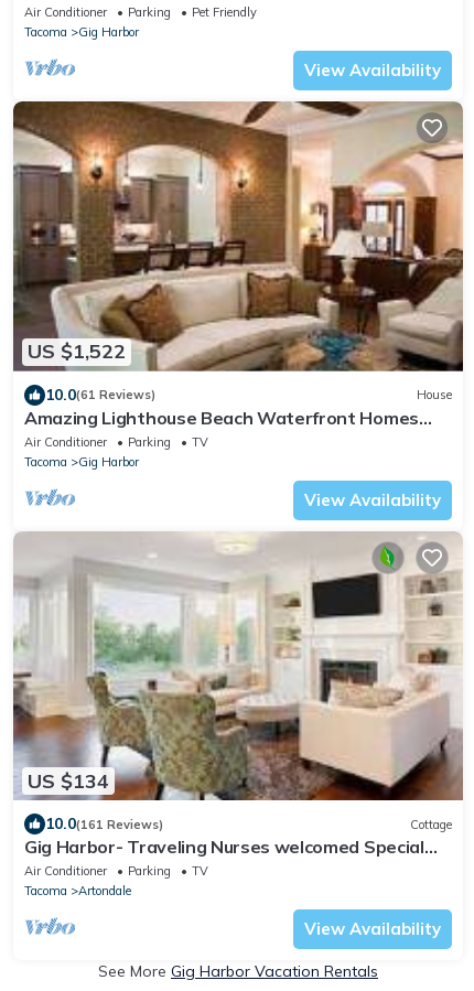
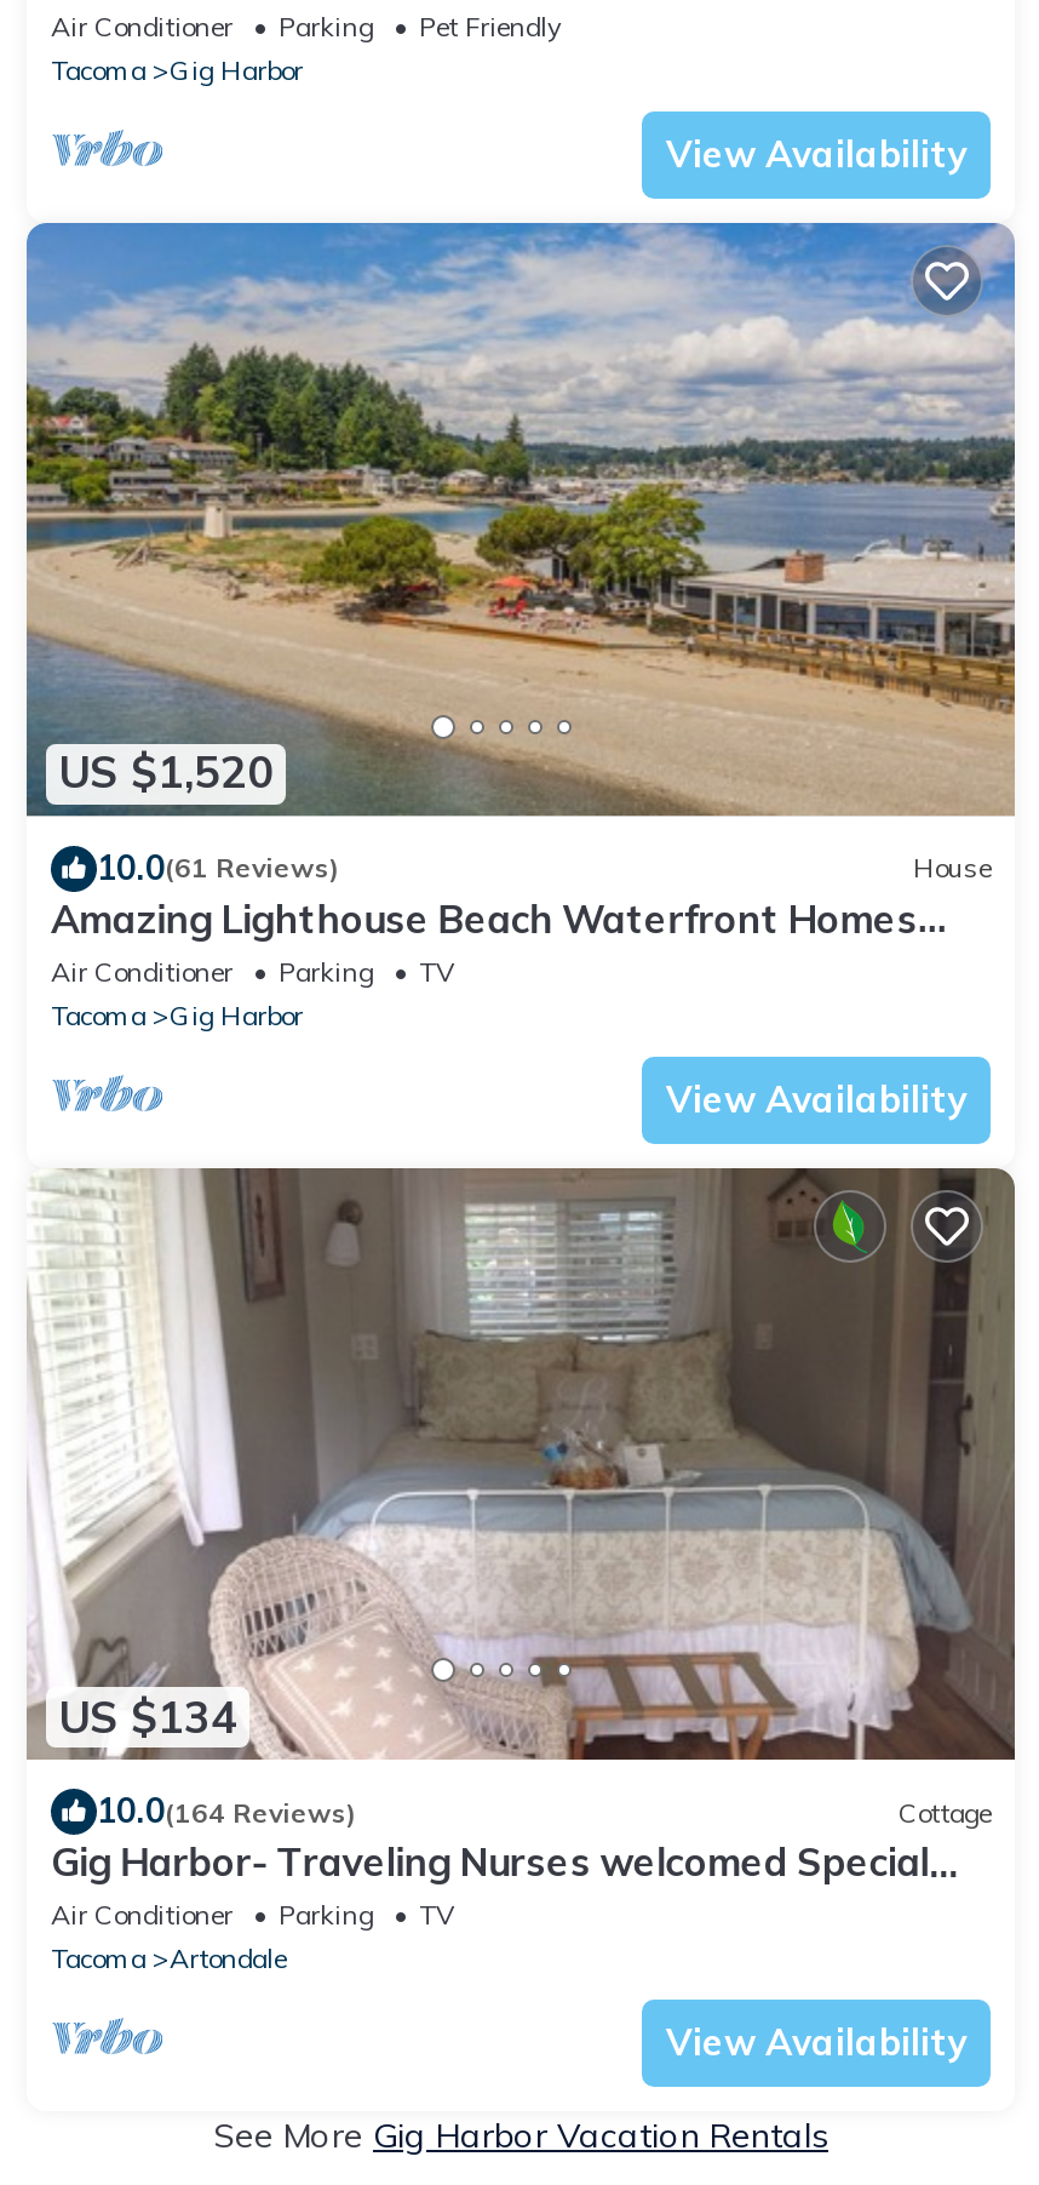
- [image]
- US $1,522
+ [image]
+ US $1,520

- [image]
- 10.0(161 Reviews)
+ [image]
+ 10.0(164 Reviews)
